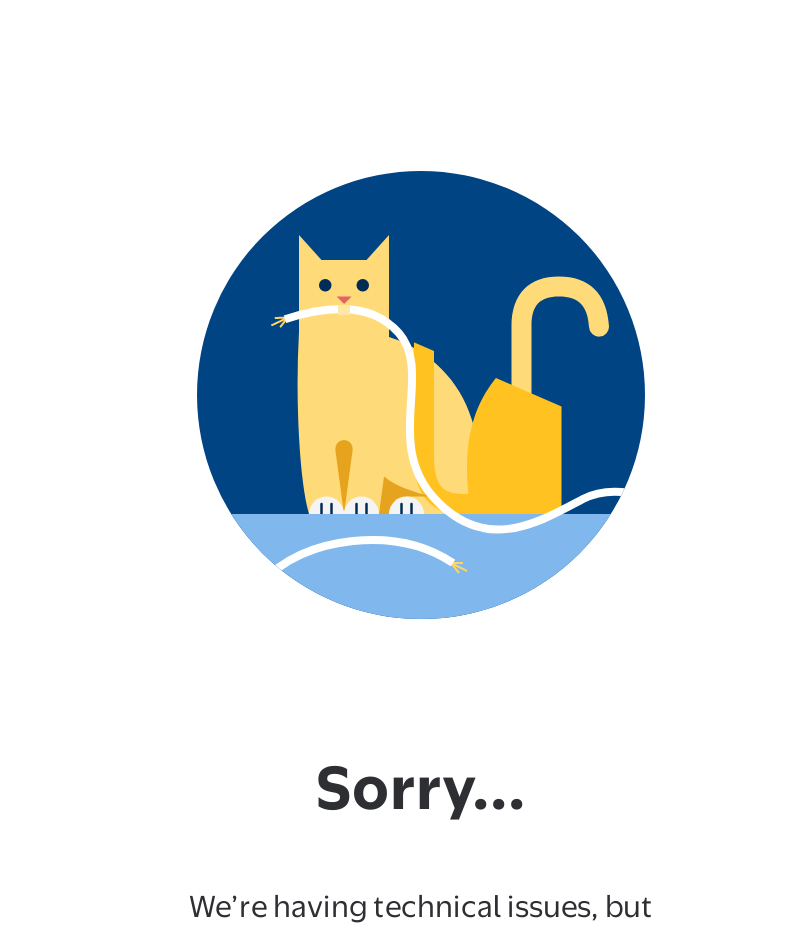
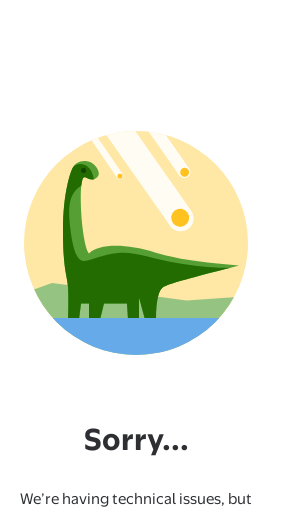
- [image]
+ [image]
